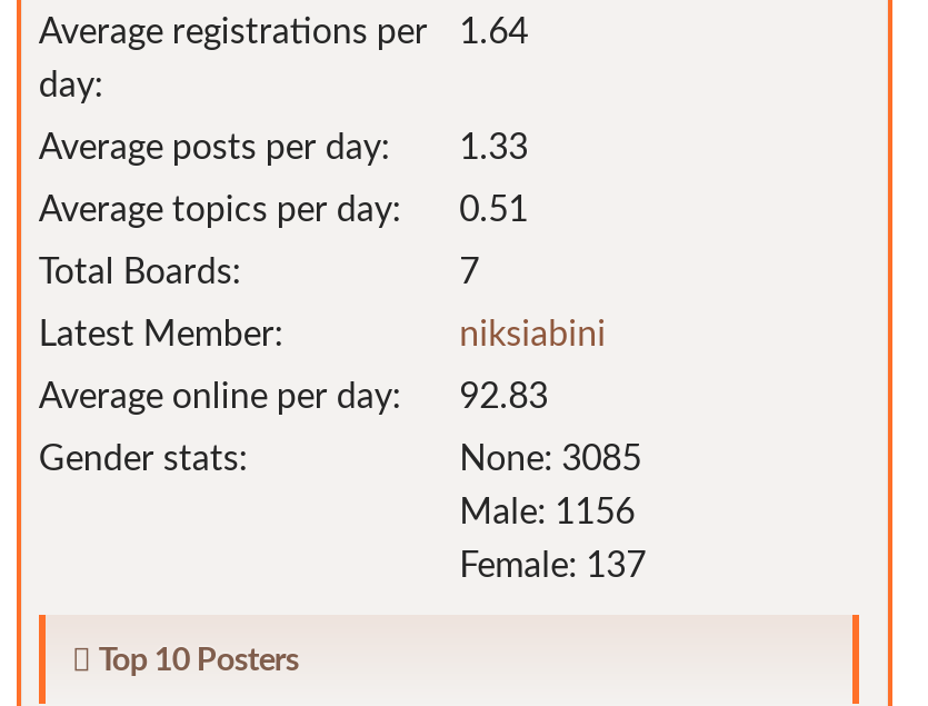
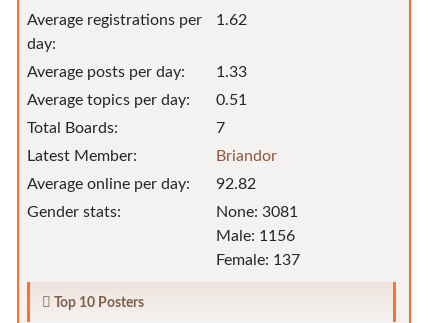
- Average registrations per 1.64
+ Average registrations per 1.62

- niksiabini
+ Briandor

- Average online per day: 92.83
+ Average online per day: 92.82

- None: 3085
+ None: 3081
